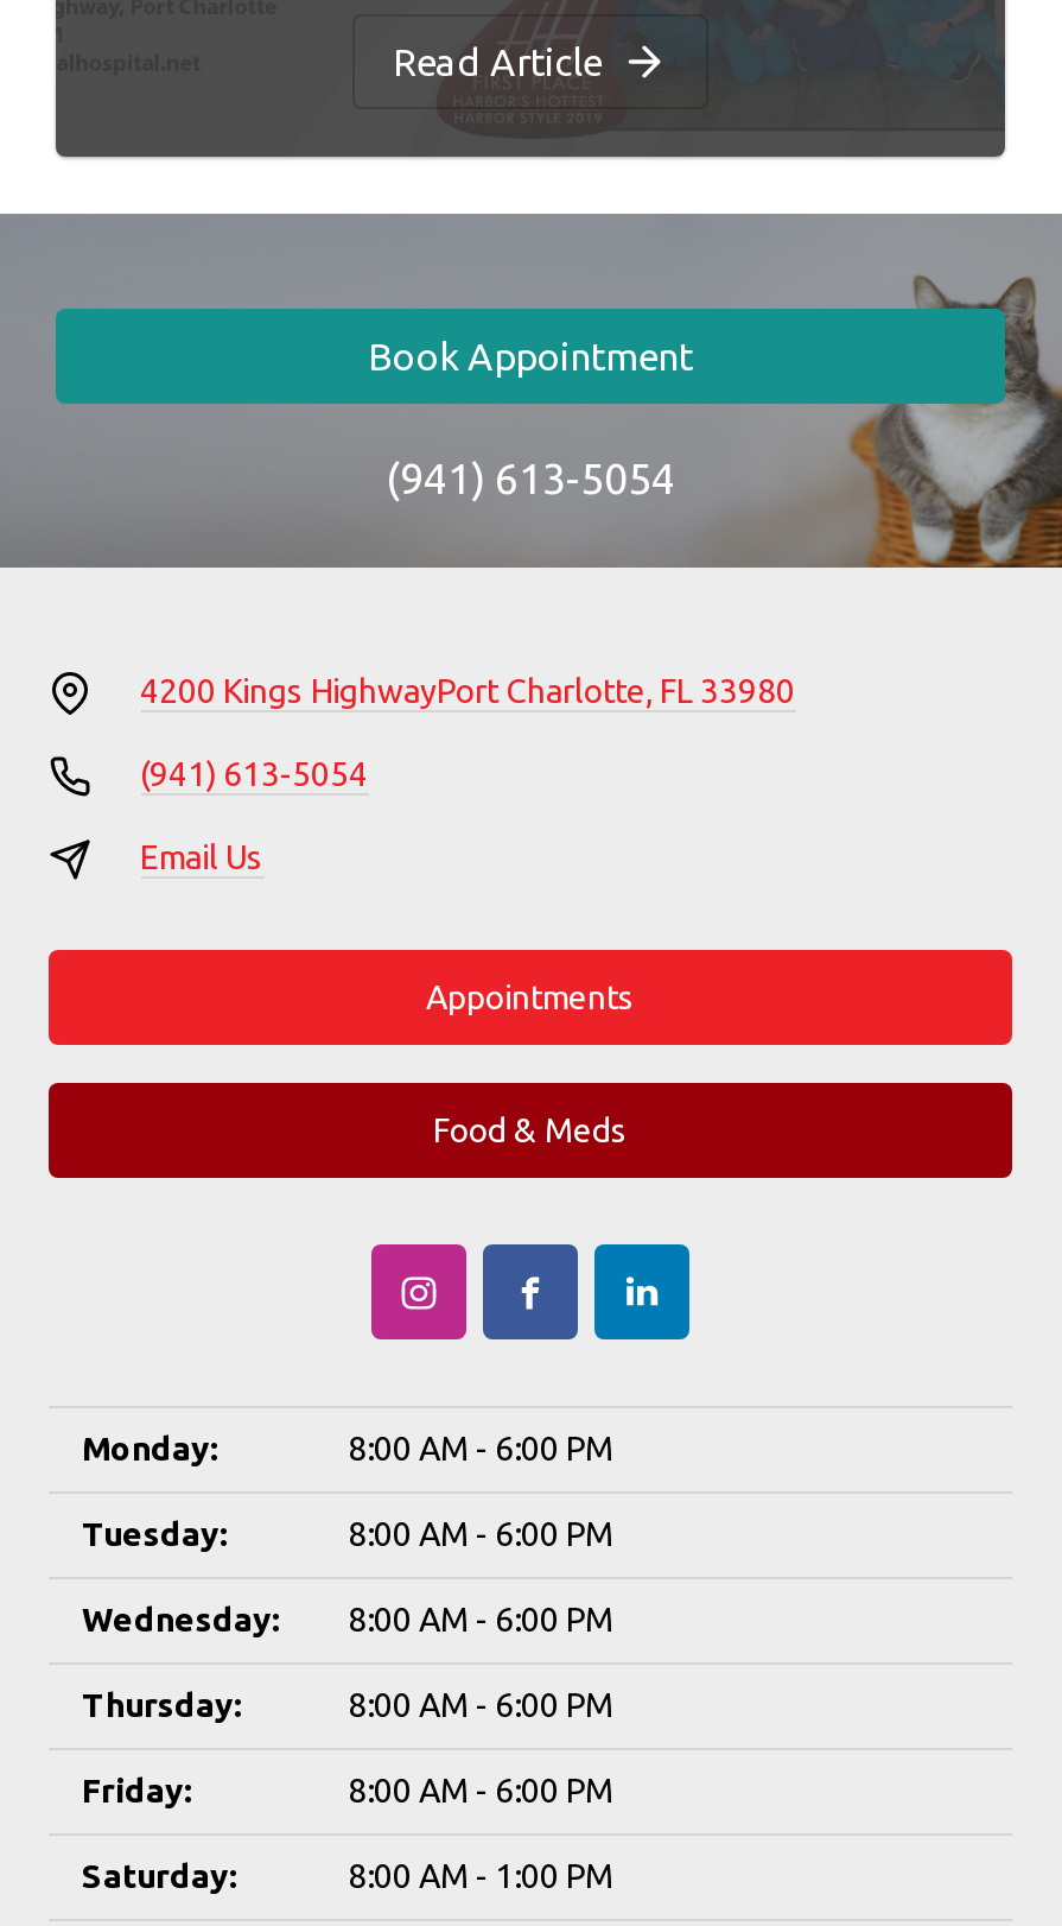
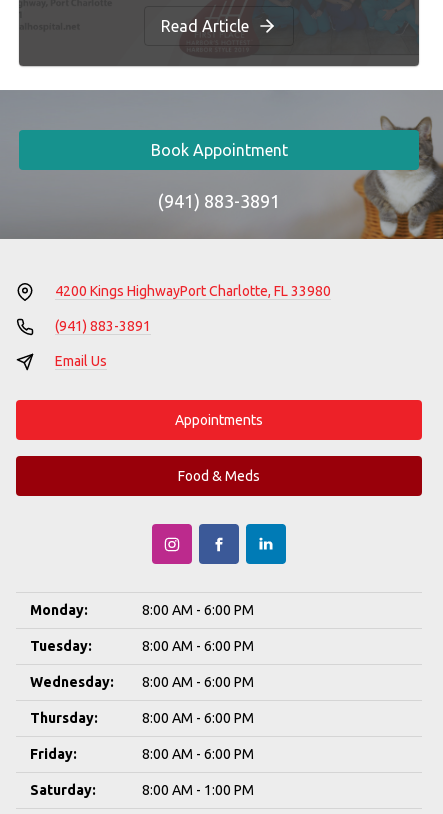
- (941) 613-5054
+ (941) 883-3891

- (941) 613-5054
+ (941) 883-3891
